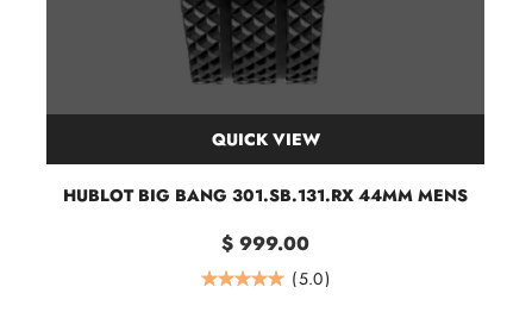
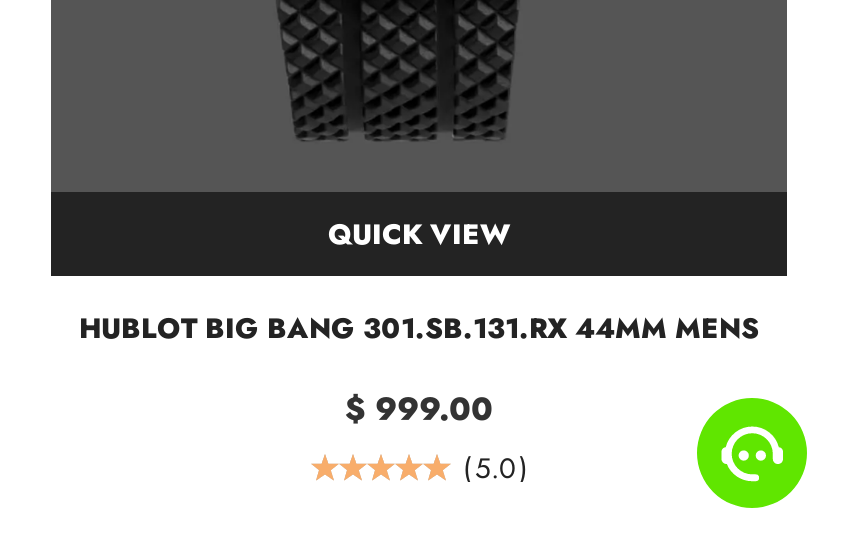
+ [image]
